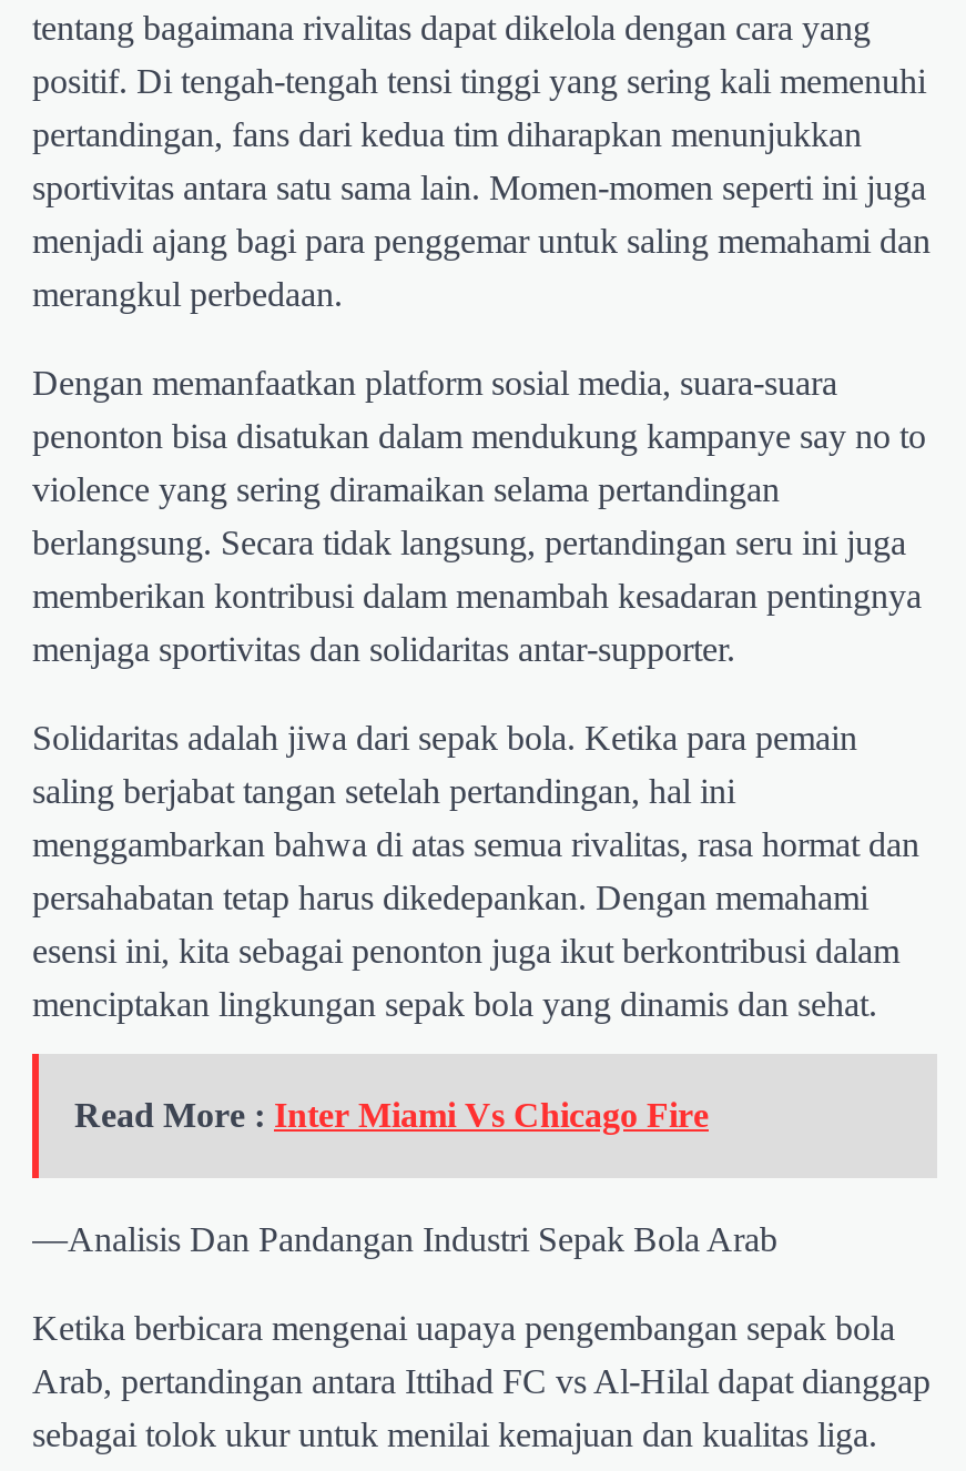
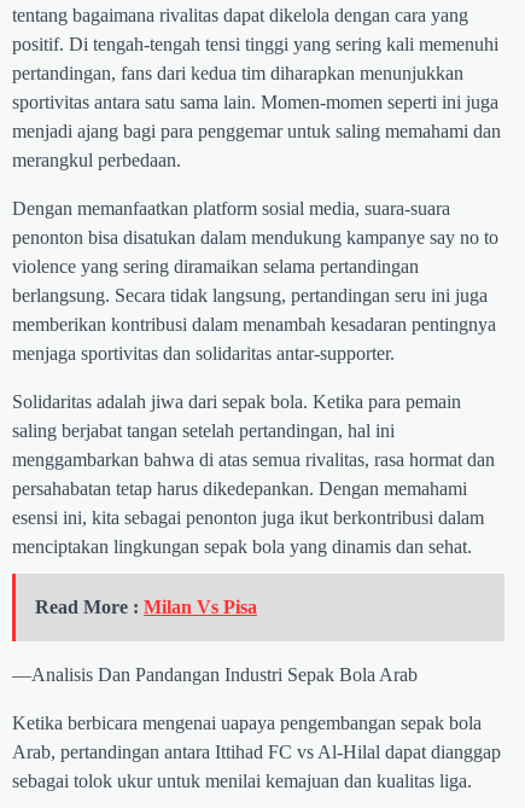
- Read More : Inter Miami Vs Chicago Fire
+ Read More : Milan Vs Pisa
